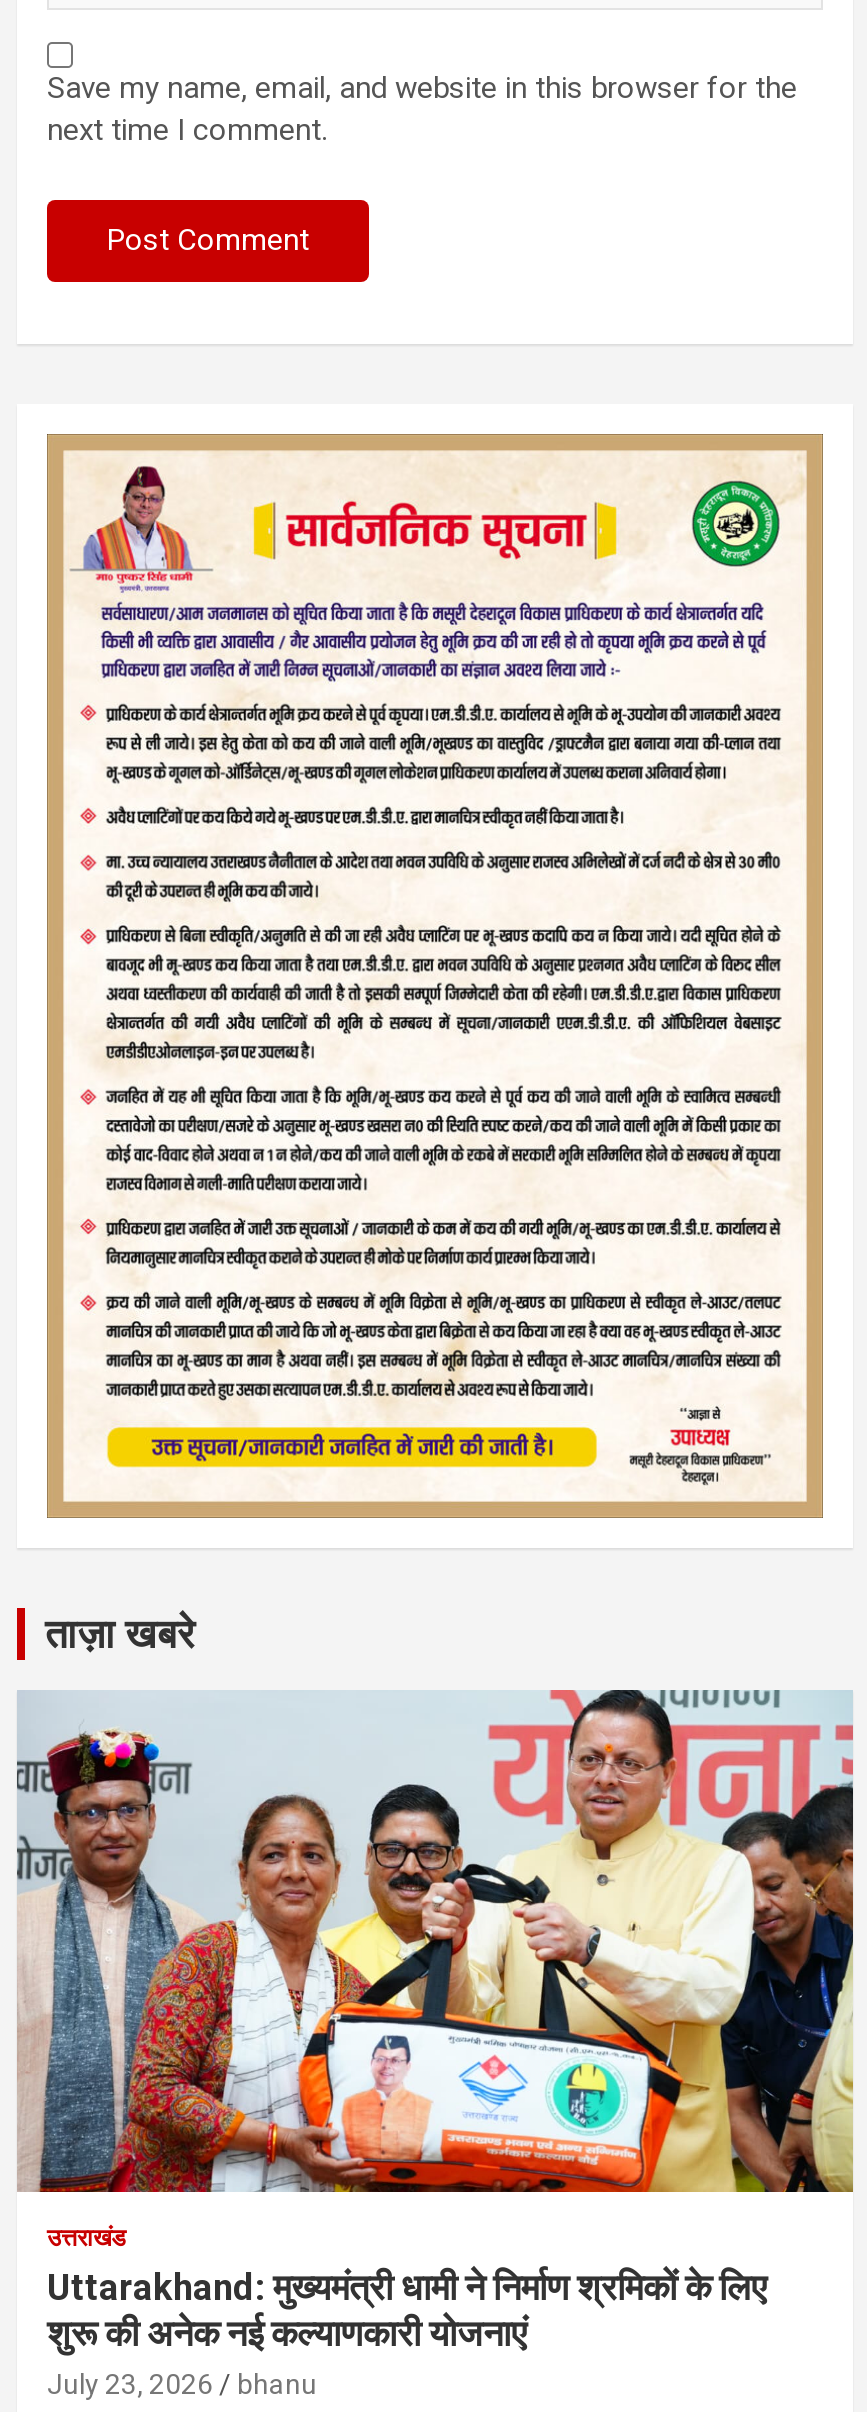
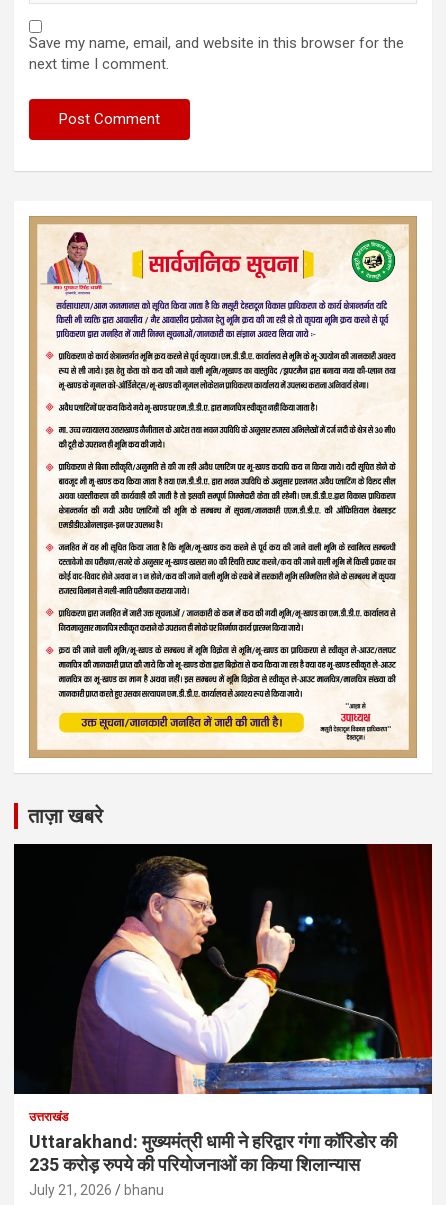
- [image]
- Uttarakhand: मुख्यमंत्री धामी ने निर्माण श्रमिकों के लिए
- शुरू की अनेक नई कल्याणकारी योजनाएं
- July 23, 2026
+ [image]
+ Uttarakhand: मुख्यमंत्री धामी ने हरिद्वार गंगा कॉरिडोर की
+ 235 करोड़ रुपये की परियोजनाओं का किया शिलान्यास
+ July 21, 2026
